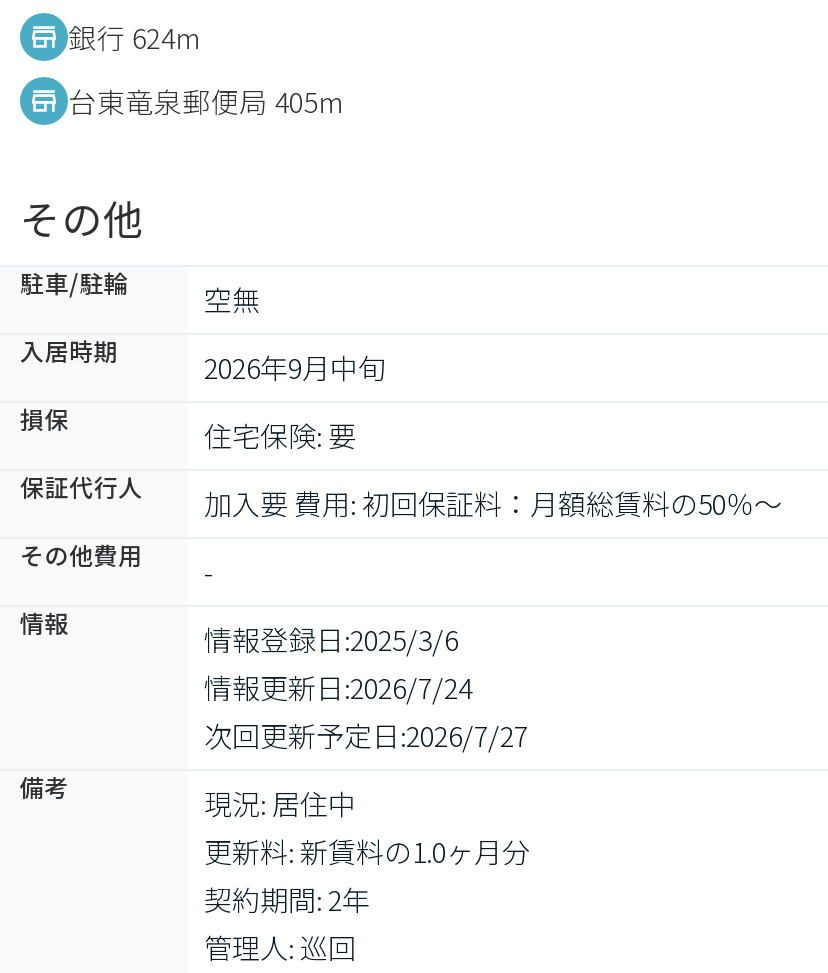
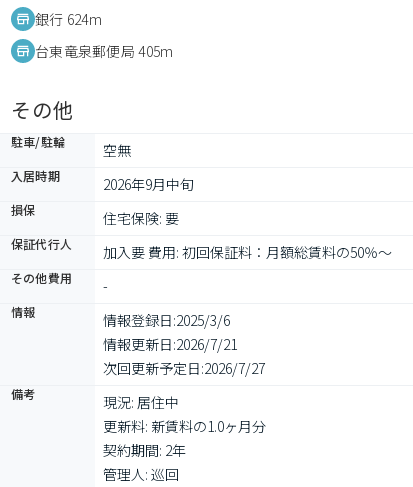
- 情報更新日: 2026/7/24
+ 情報更新日: 2026/7/21
